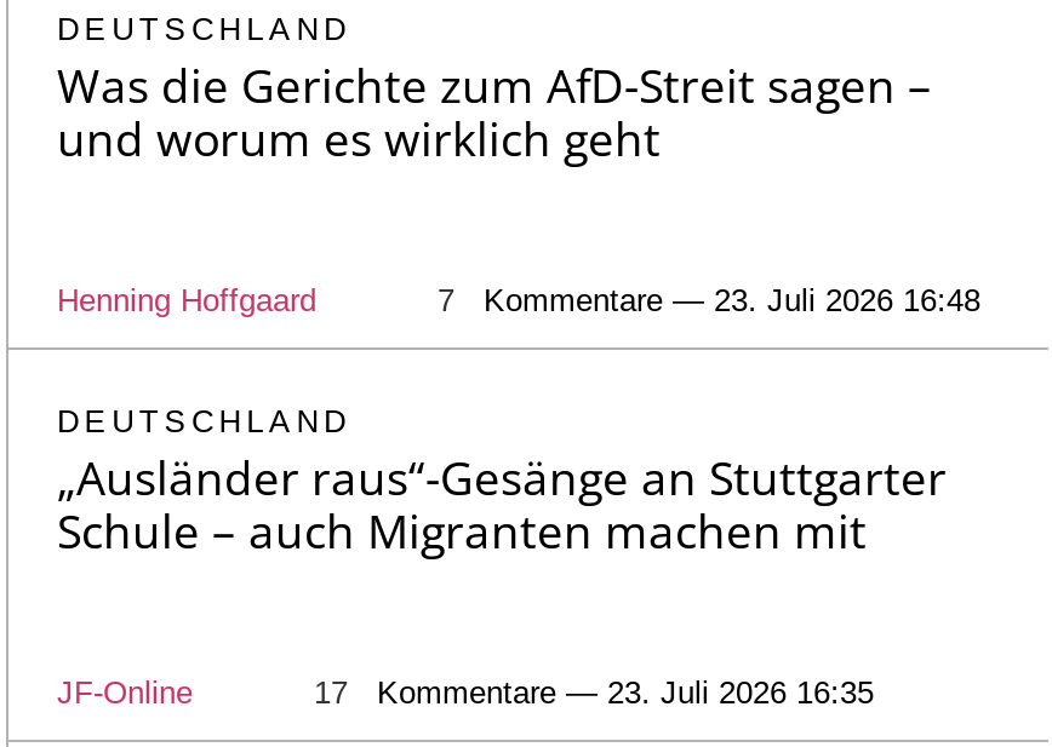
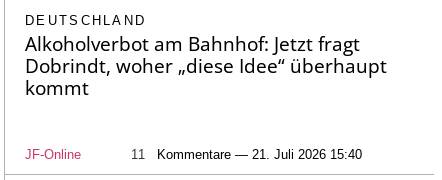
- Was die Gerichte zum AfD-Streit sagen –
- und worum es wirklich geht
- Henning Hoffgaard
- 7
- Kommentare — 23. Juli 2026 16:48
- DEUTSCHLAND
- „Ausländer raus“-Gesänge an Stuttgarter
- Schule – auch Migranten machen mit
+ Alkoholverbot am Bahnhof: Jetzt fragt
+ Dobrindt, woher „diese Idee“ überhaupt
+ kommt

- 17
+ 11

- Kommentare — 23. Juli 2026 16:35
+ Kommentare — 21. Juli 2026 15:40
